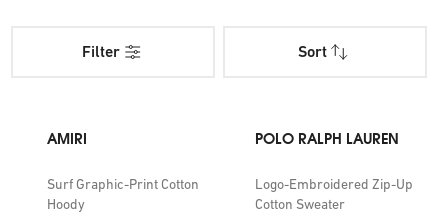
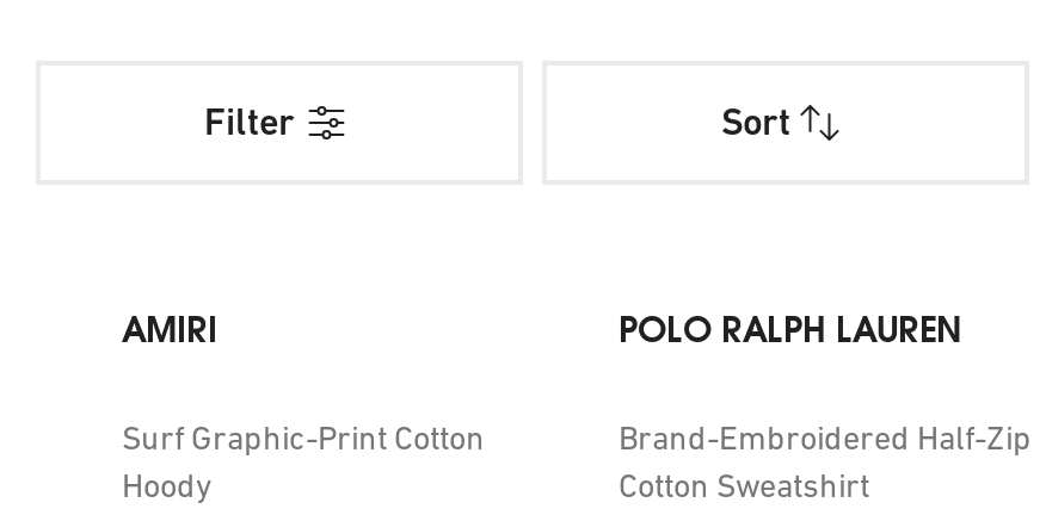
- Logo-Embroidered Zip-Up
- Cotton Sweater
+ Brand-Embroidered Half-Zip
+ Cotton Sweatshirt
